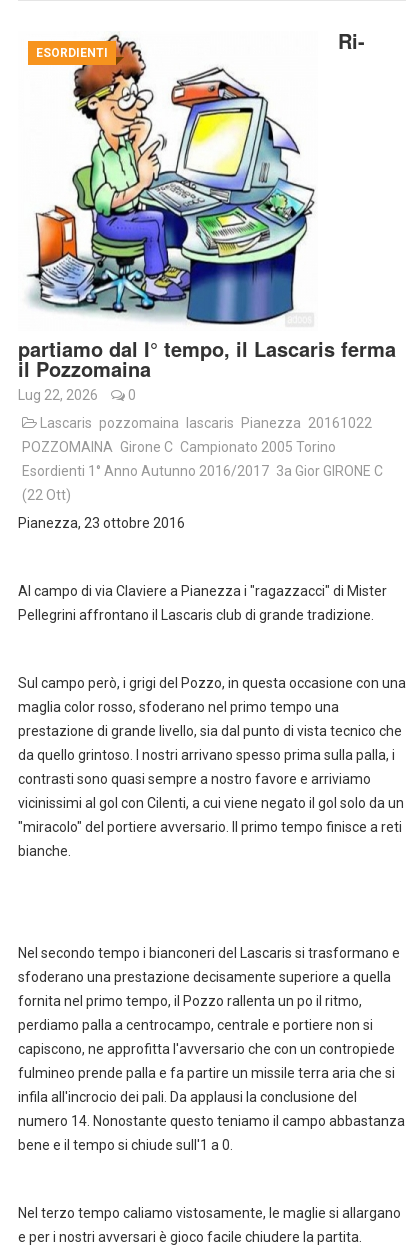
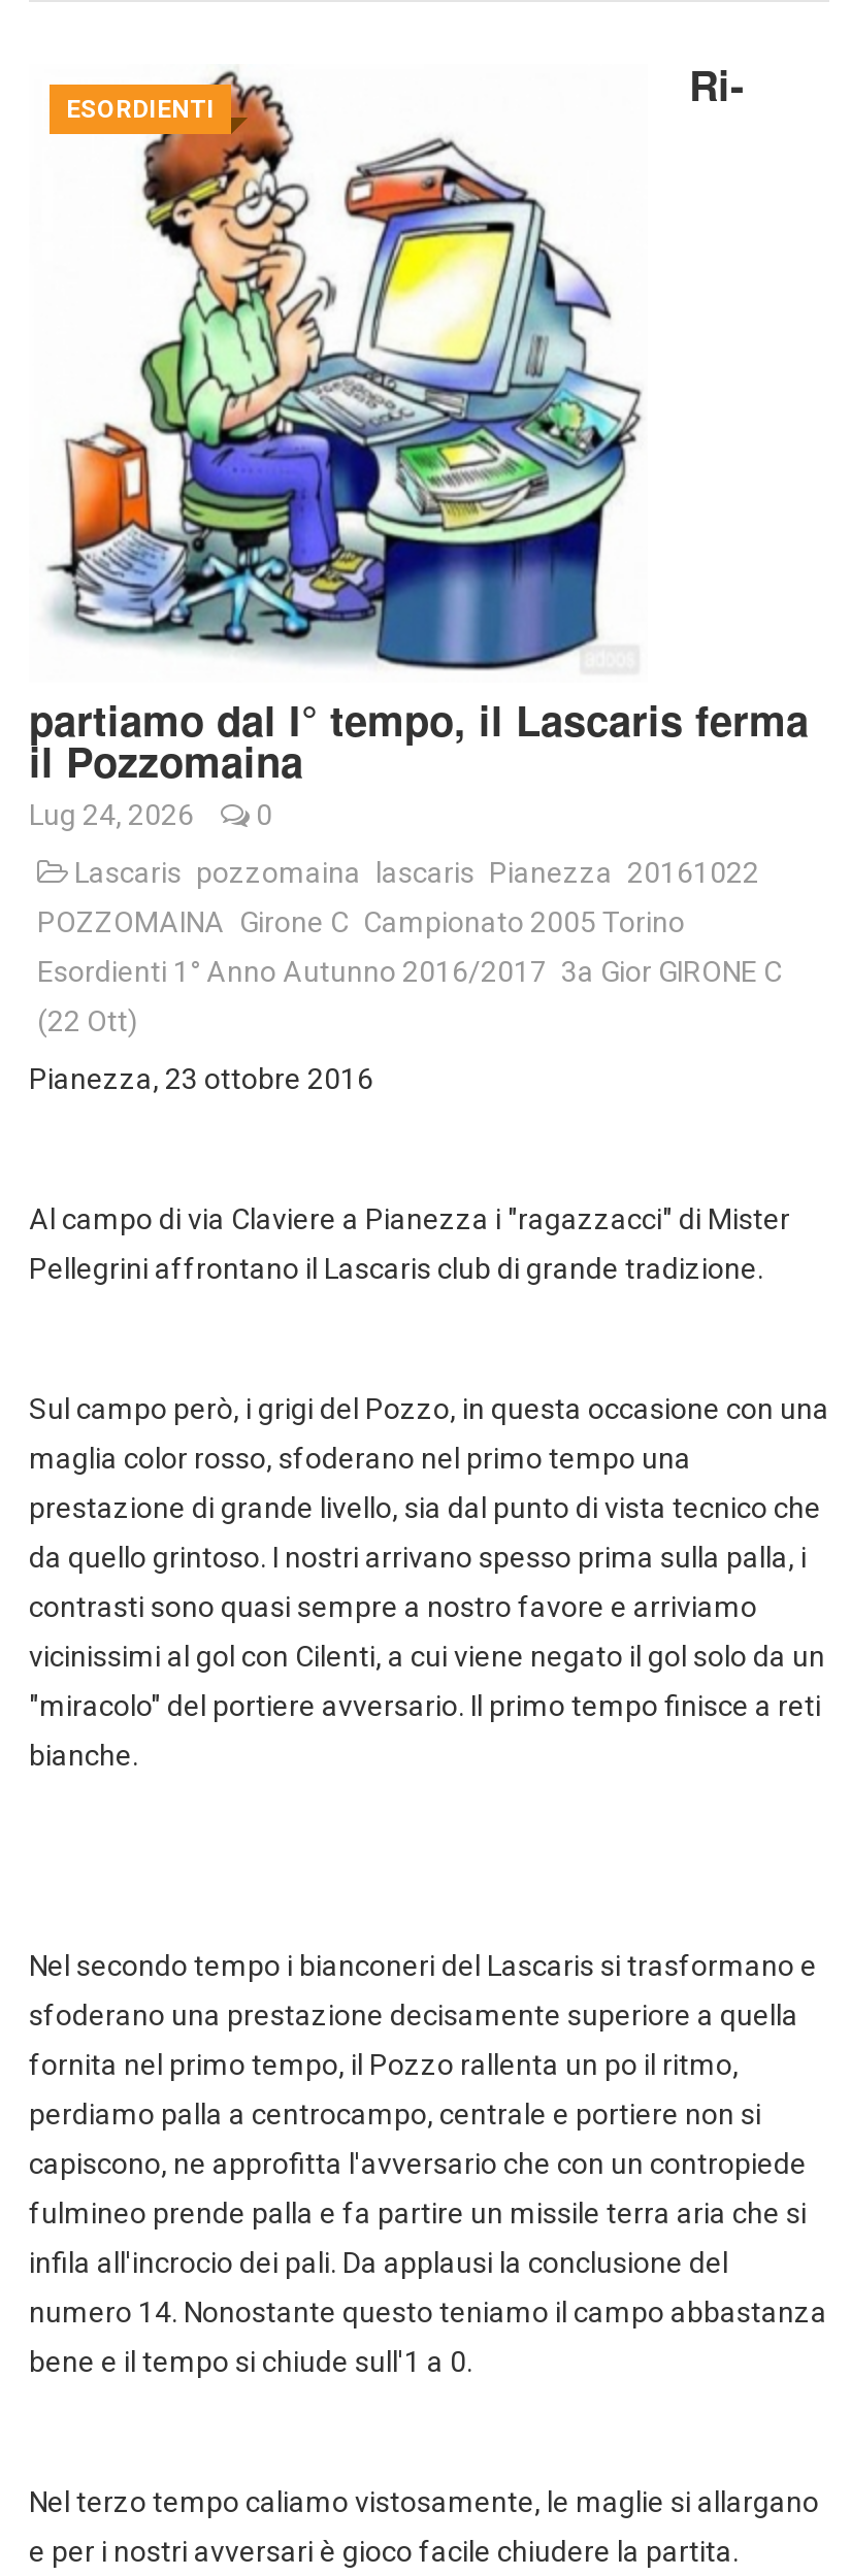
- Lug 22, 2026 0
+ Lug 24, 2026 0
